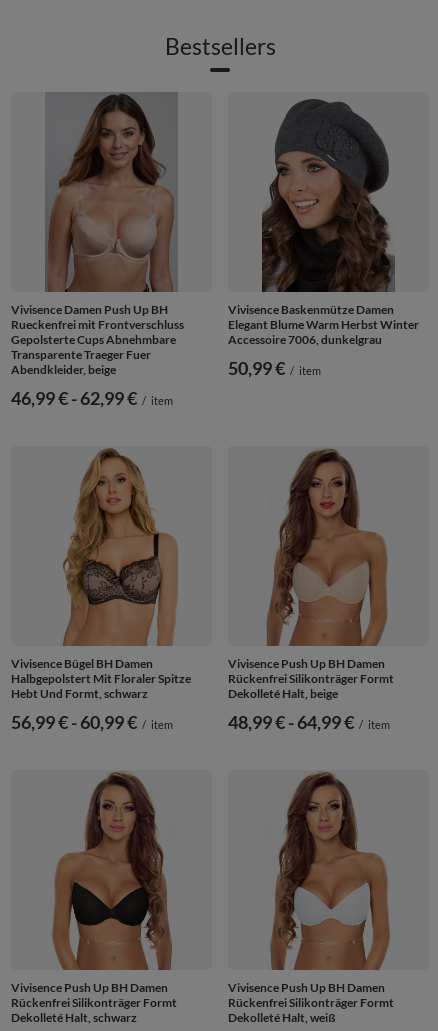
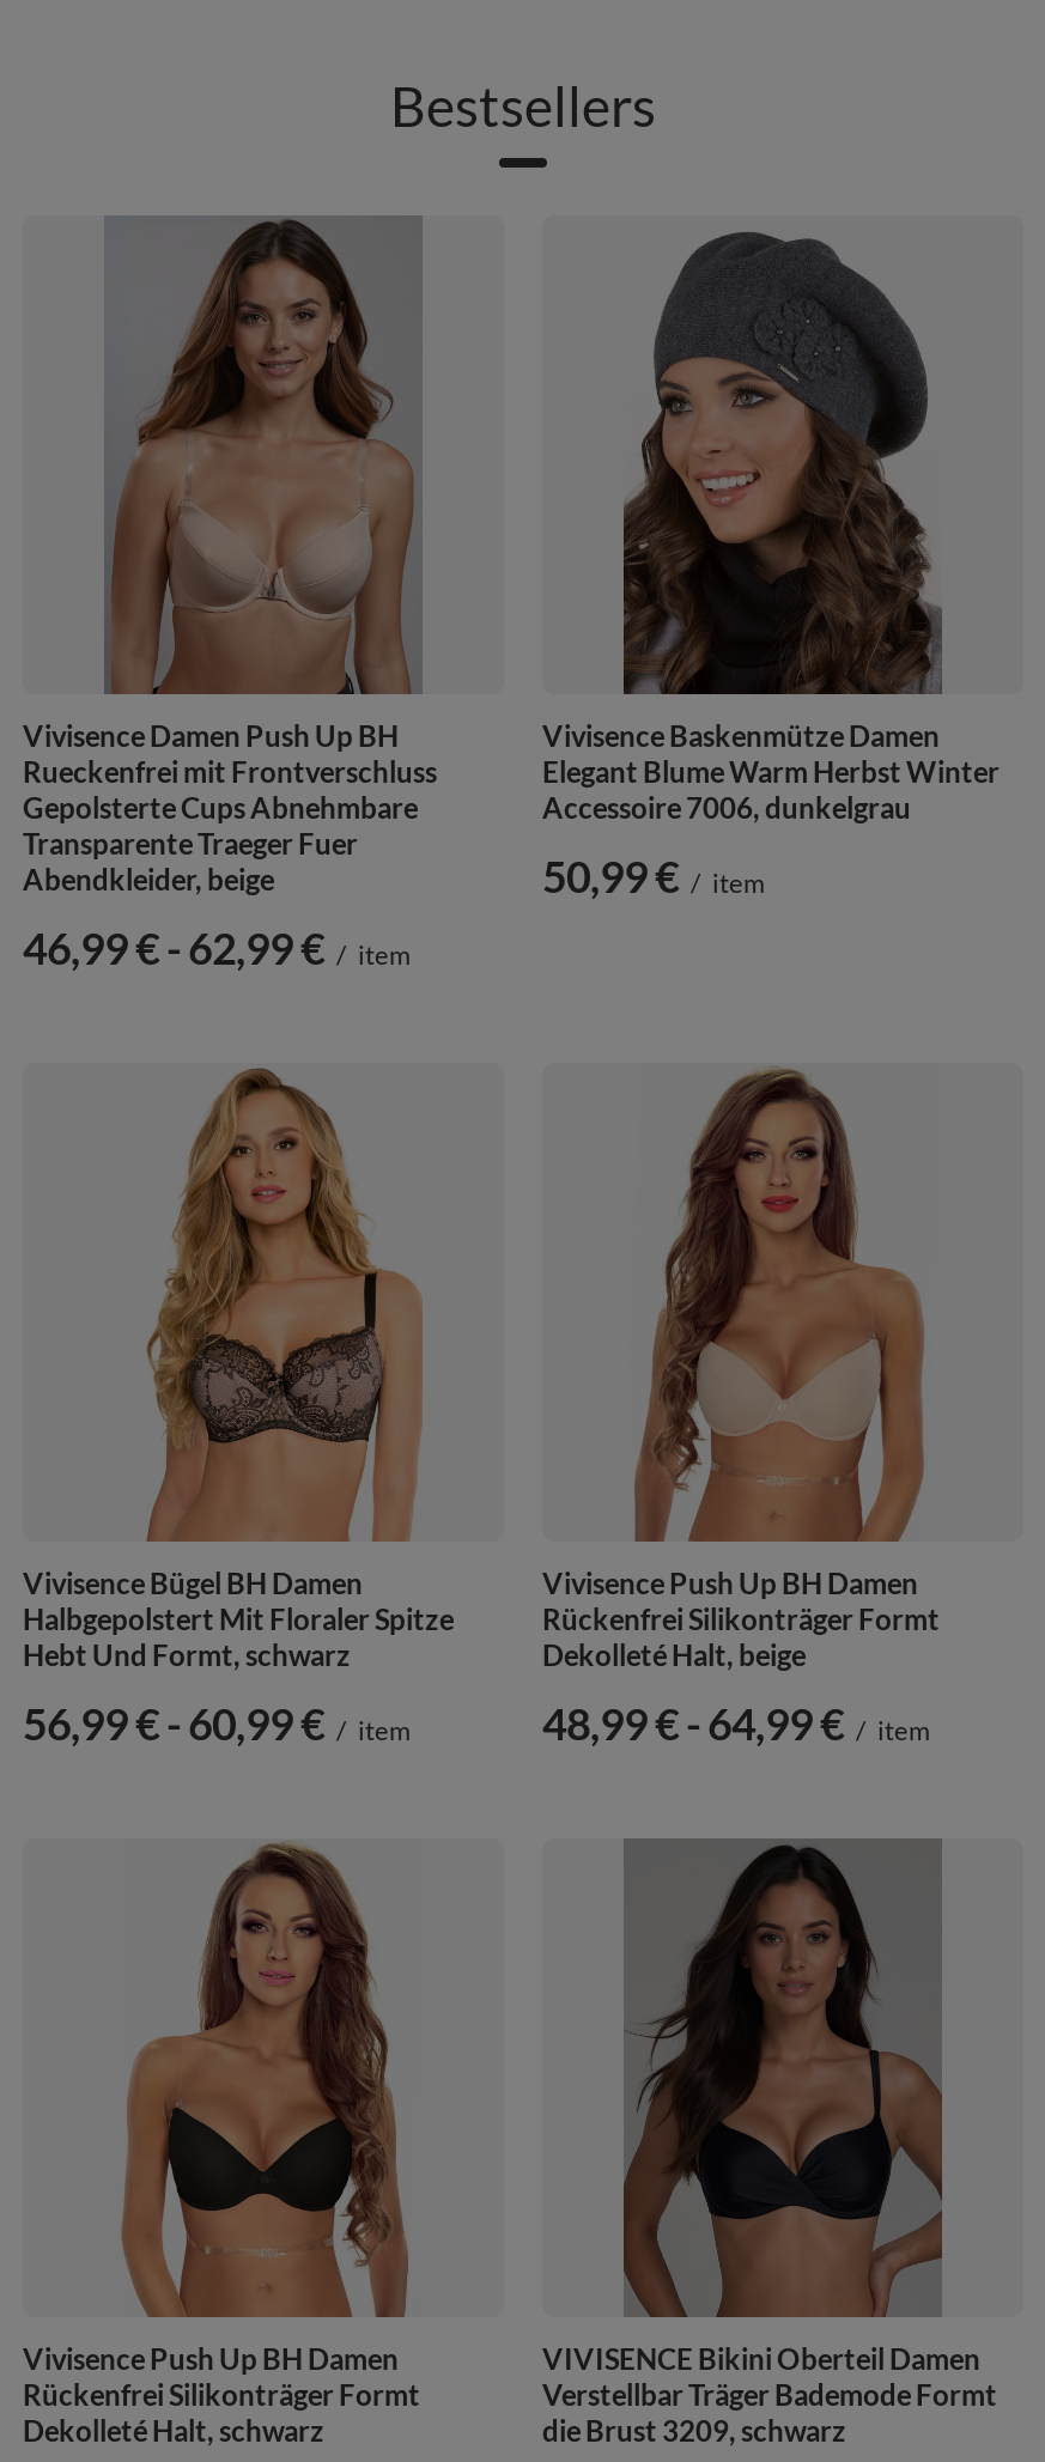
- [image]
- Vivisence Push Up BH Damen
- Rückenfrei Silikonträger Formt
- Dekolleté Halt, weiß
+ [image]
+ VIVISENCE Bikini Oberteil Damen
+ Verstellbar Träger Bademode Formt
+ die Brust 3209, schwarz
